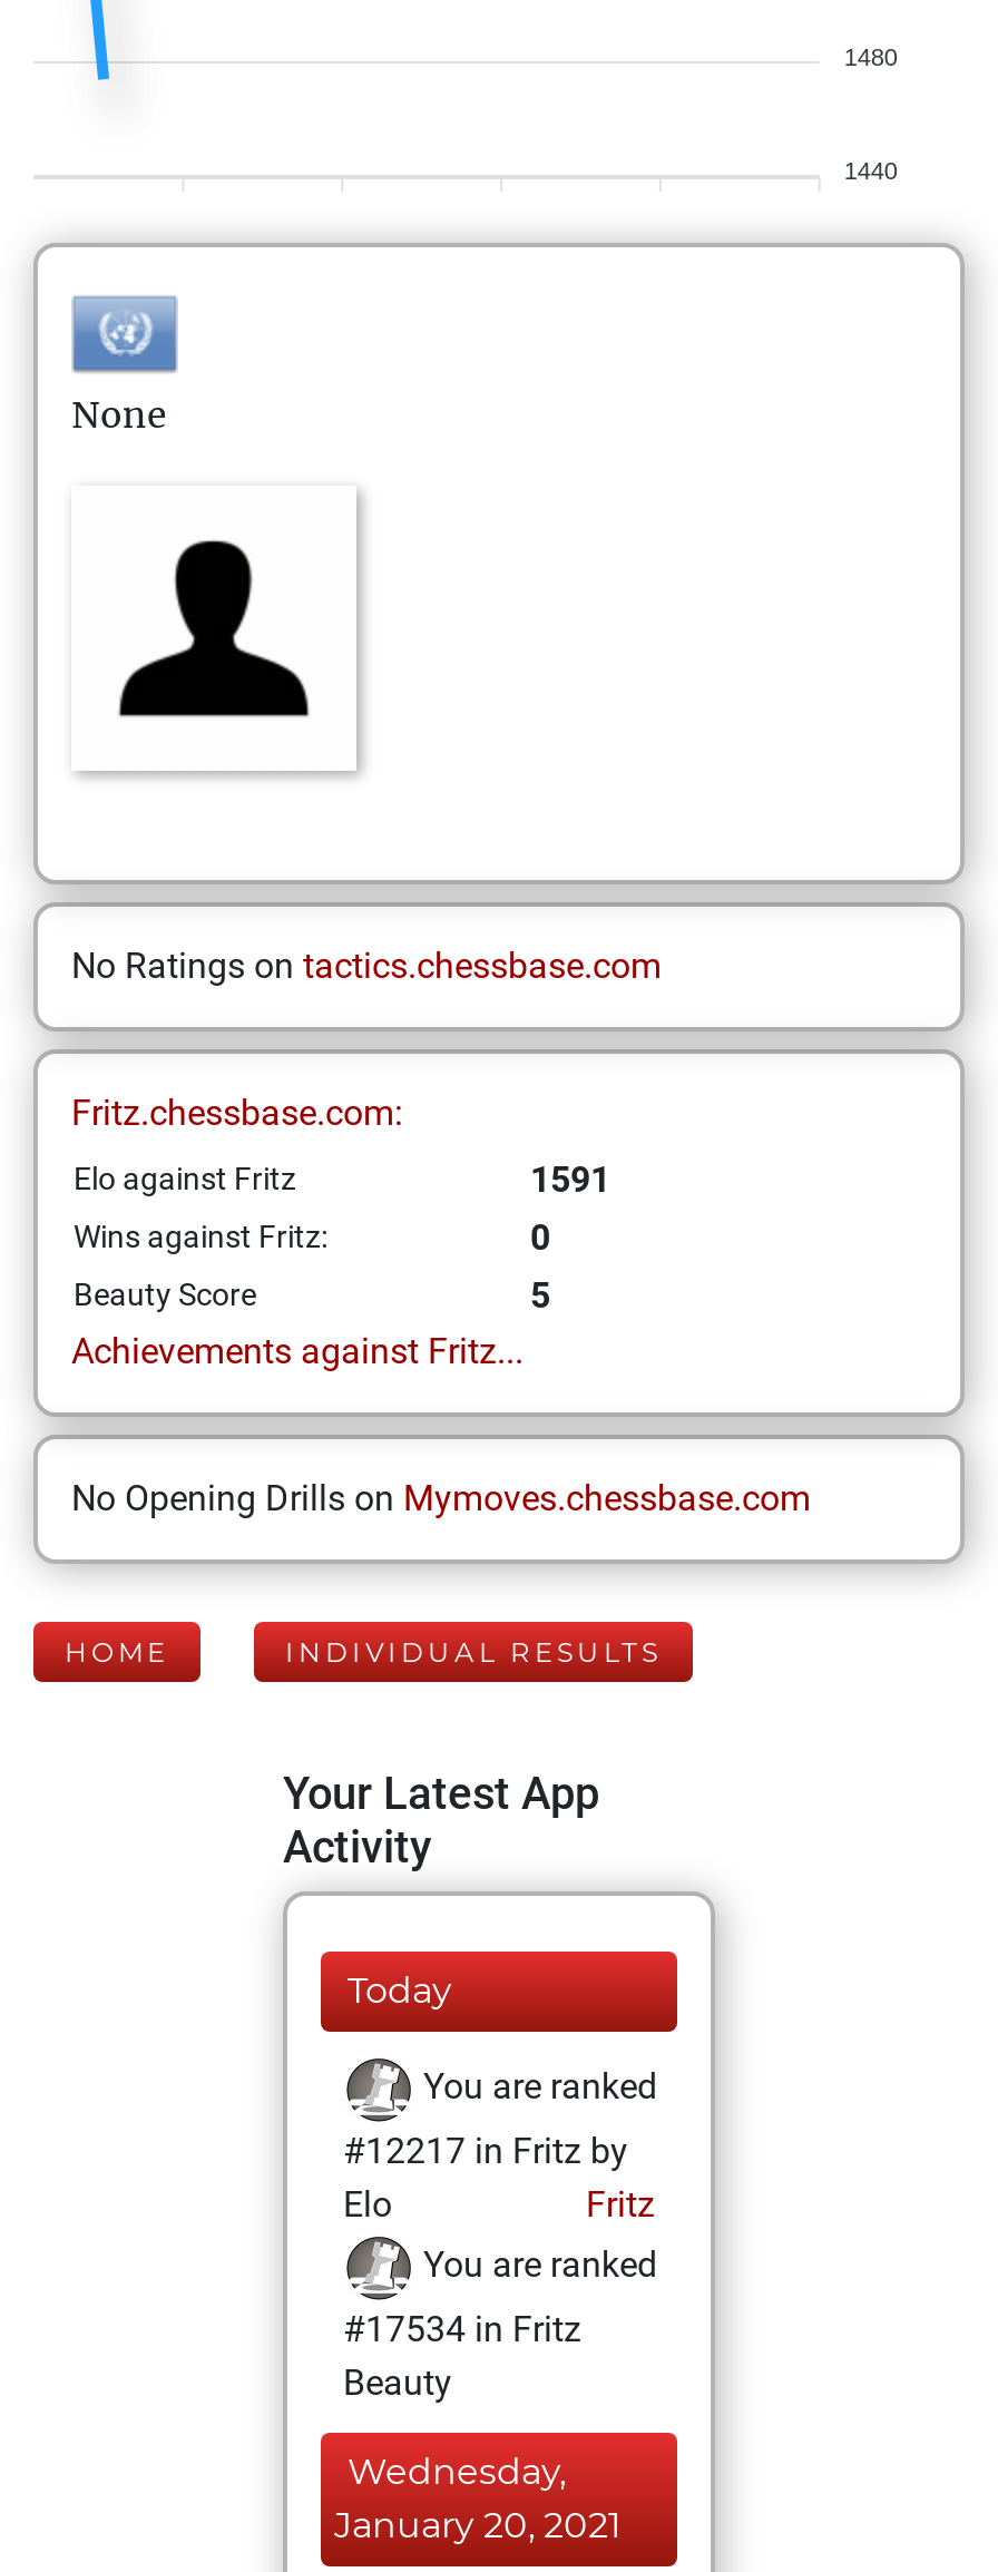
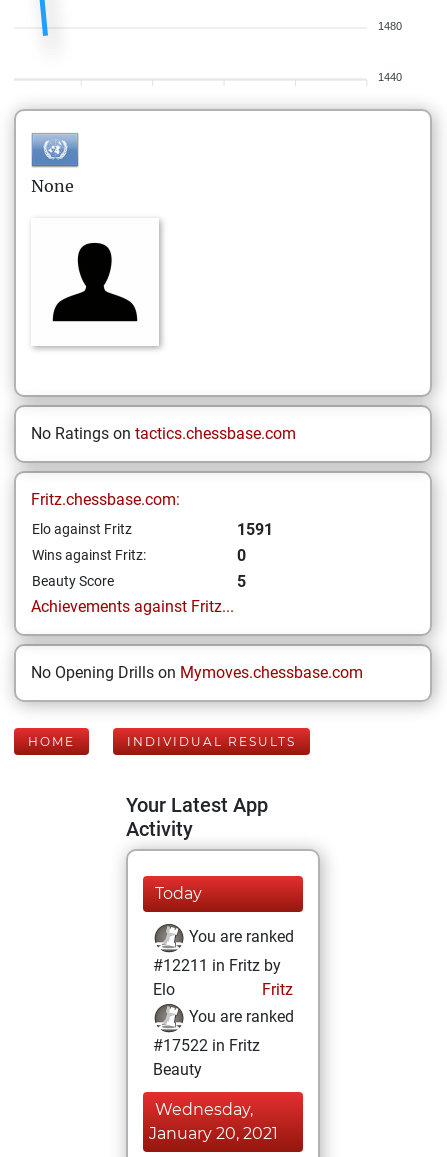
- #12217 in Fritz by
+ #12211 in Fritz by

- #17534 in Fritz
+ #17522 in Fritz
